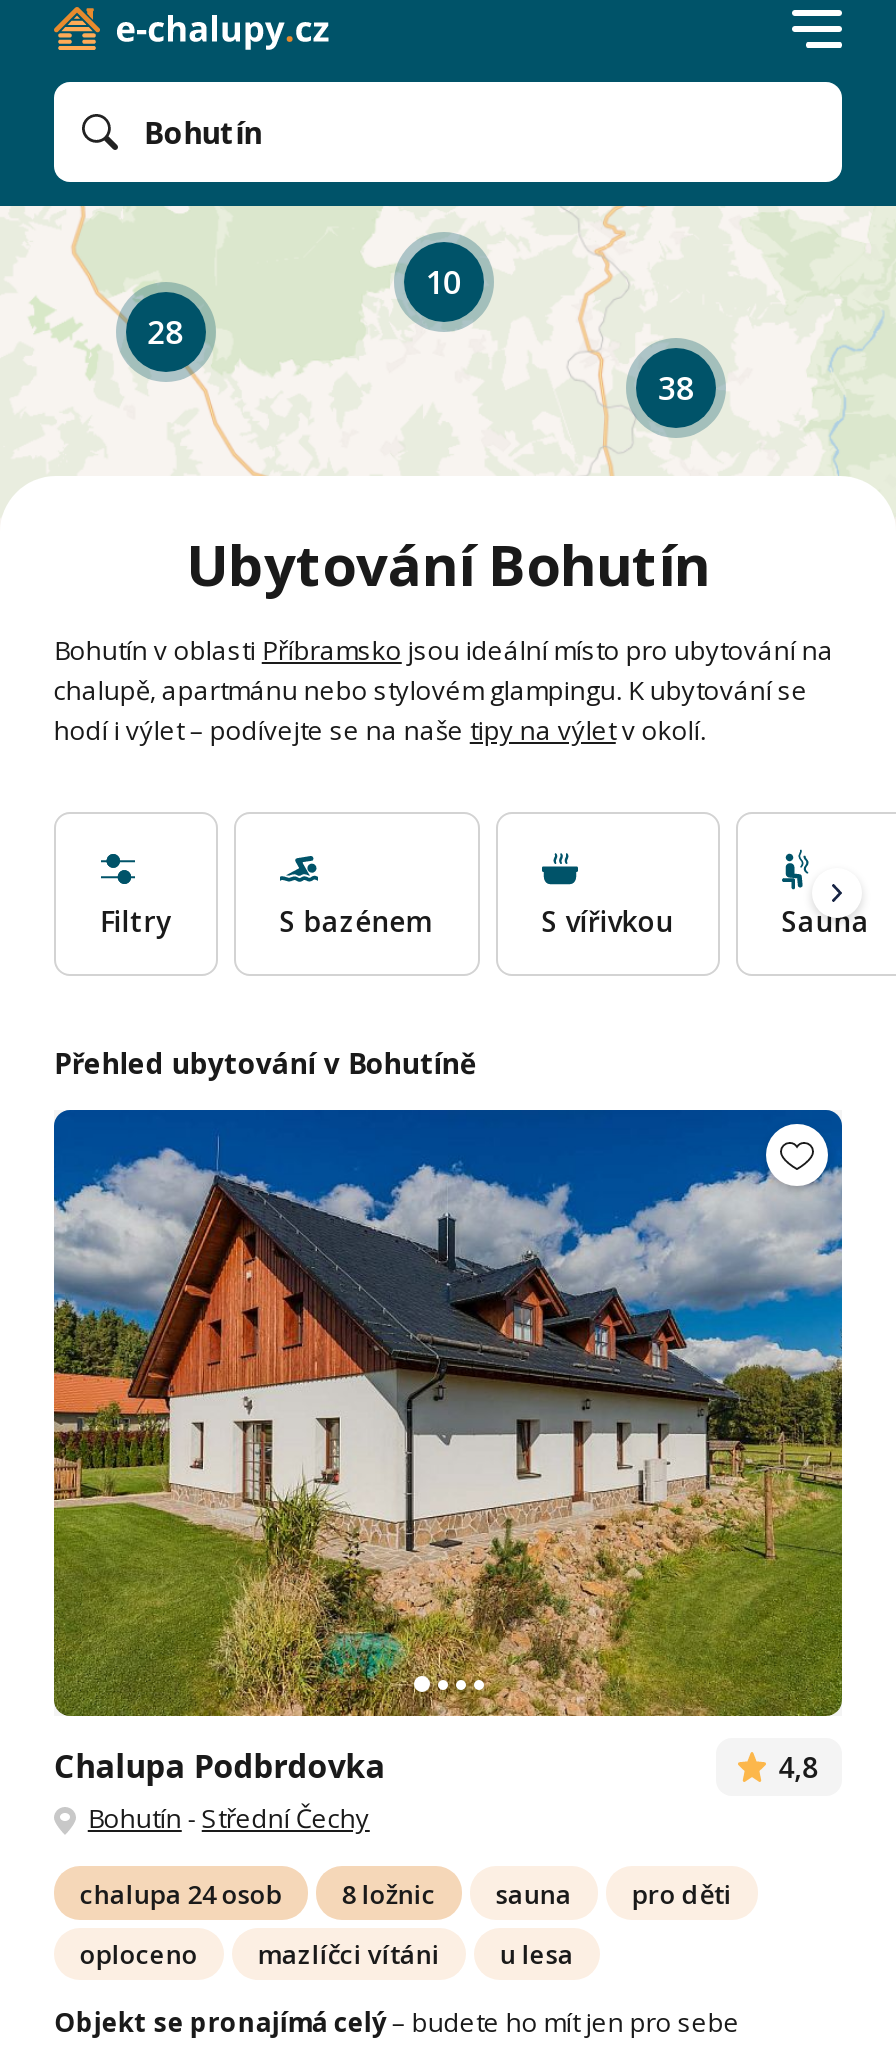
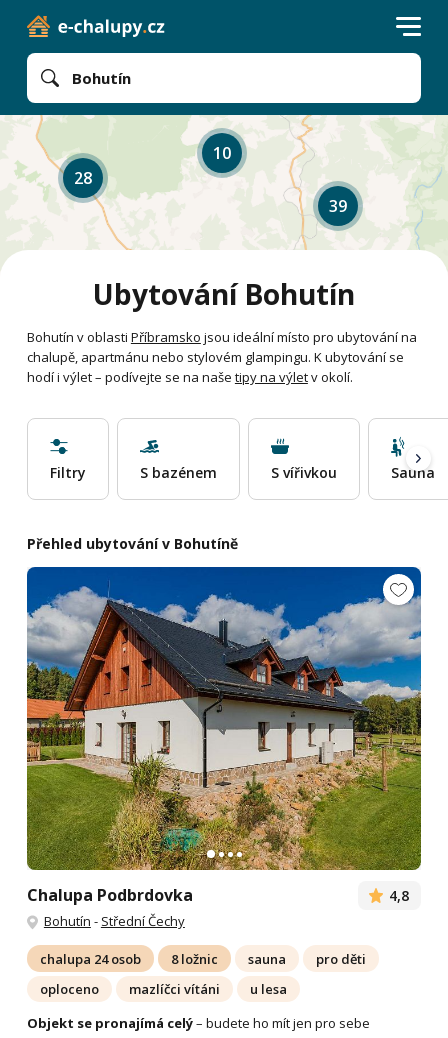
- 38
+ 39
